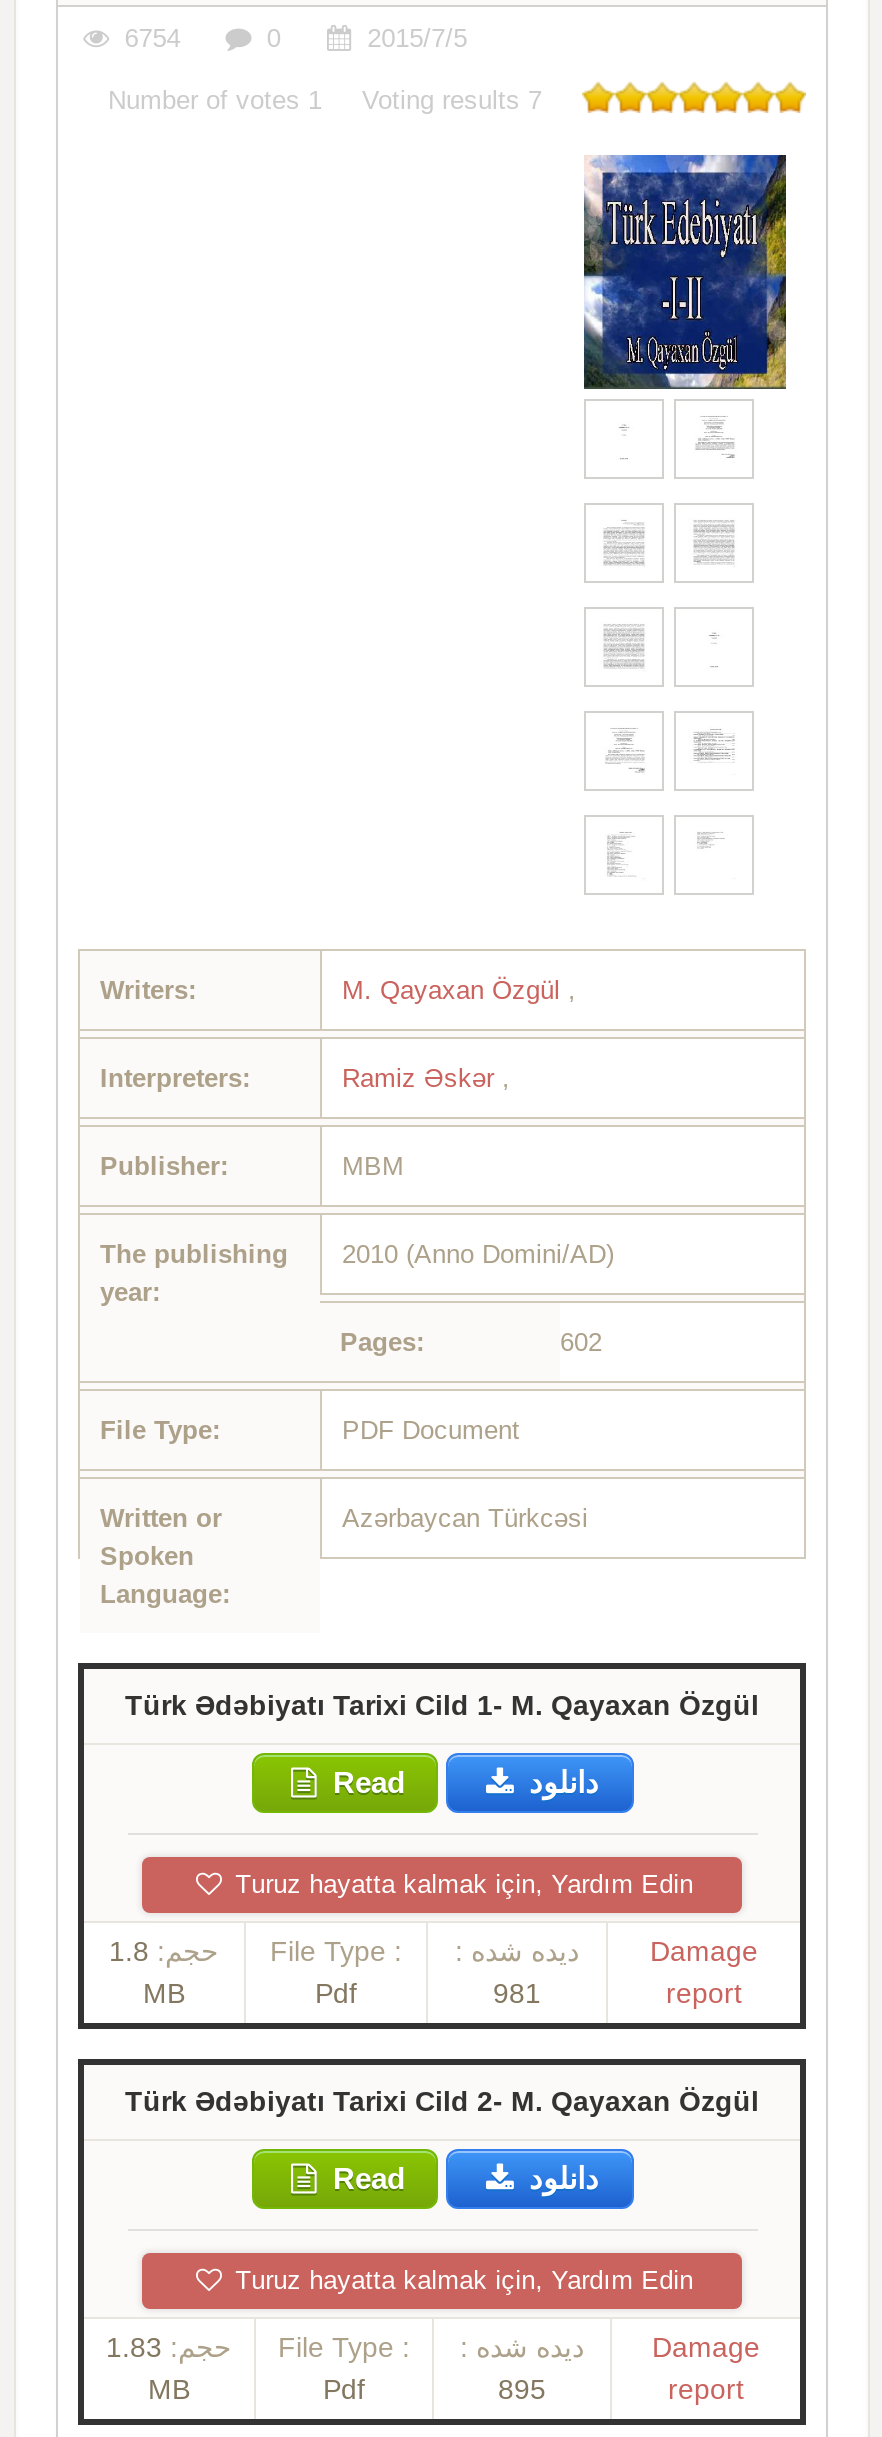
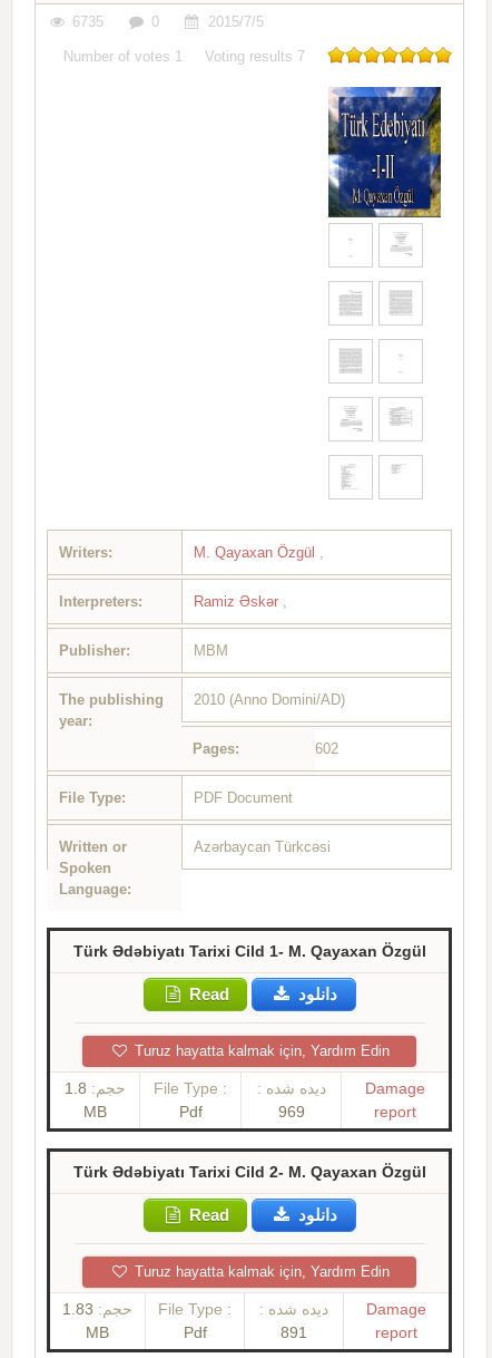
- 6754
+ 6735

- 981
+ 969

- 895
+ 891
